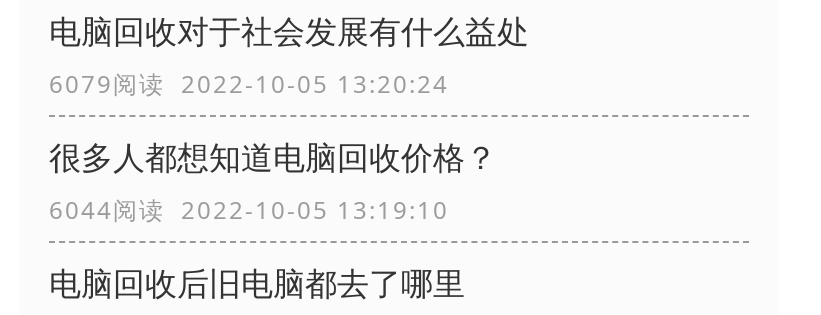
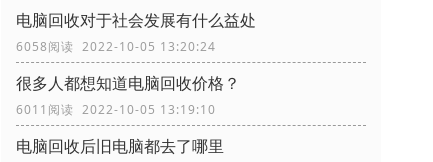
- 6079阅读 2022-10-05 13:20:24
+ 6058阅读 2022-10-05 13:20:24

- 6044阅读 2022-10-05 13:19:10
+ 6011阅读 2022-10-05 13:19:10
